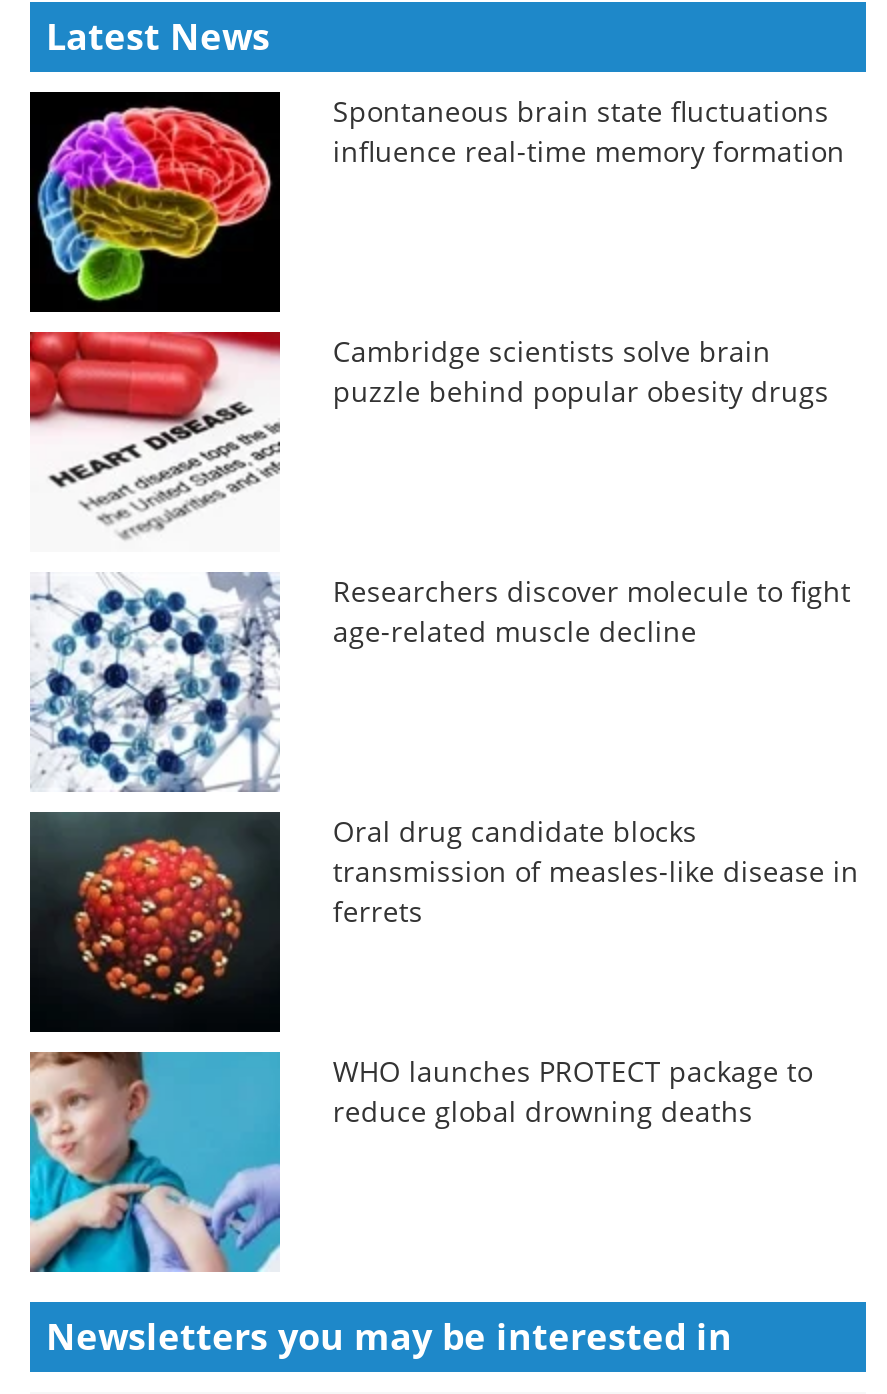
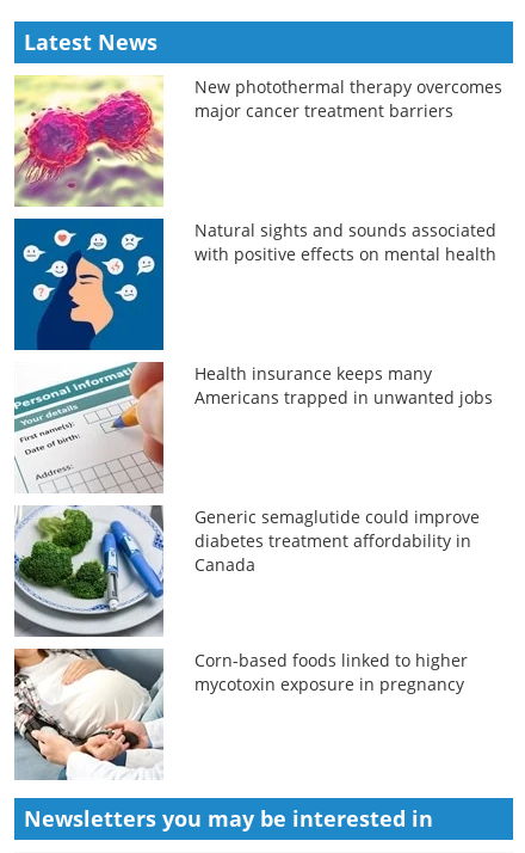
- [image]
- Spontaneous brain state fluctuations
- influence real-time memory formation
+ [image]
+ New photothermal therapy overcomes
+ major cancer treatment barriers

- [image]
- Cambridge scientists solve brain
- puzzle behind popular obesity drugs
+ [image]
+ Natural sights and sounds associated
+ with positive effects on mental health

- [image]
- Researchers discover molecule to fight
- age-related muscle decline
+ [image]
+ Health insurance keeps many
+ Americans trapped in unwanted jobs

- [image]
- Oral drug candidate blocks
- transmission of measles-like disease in
- ferrets
+ [image]
+ Generic semaglutide could improve
+ diabetes treatment affordability in
+ Canada

- [image]
- WHO launches PROTECT package to
- reduce global drowning deaths
+ [image]
+ Corn-based foods linked to higher
+ mycotoxin exposure in pregnancy
